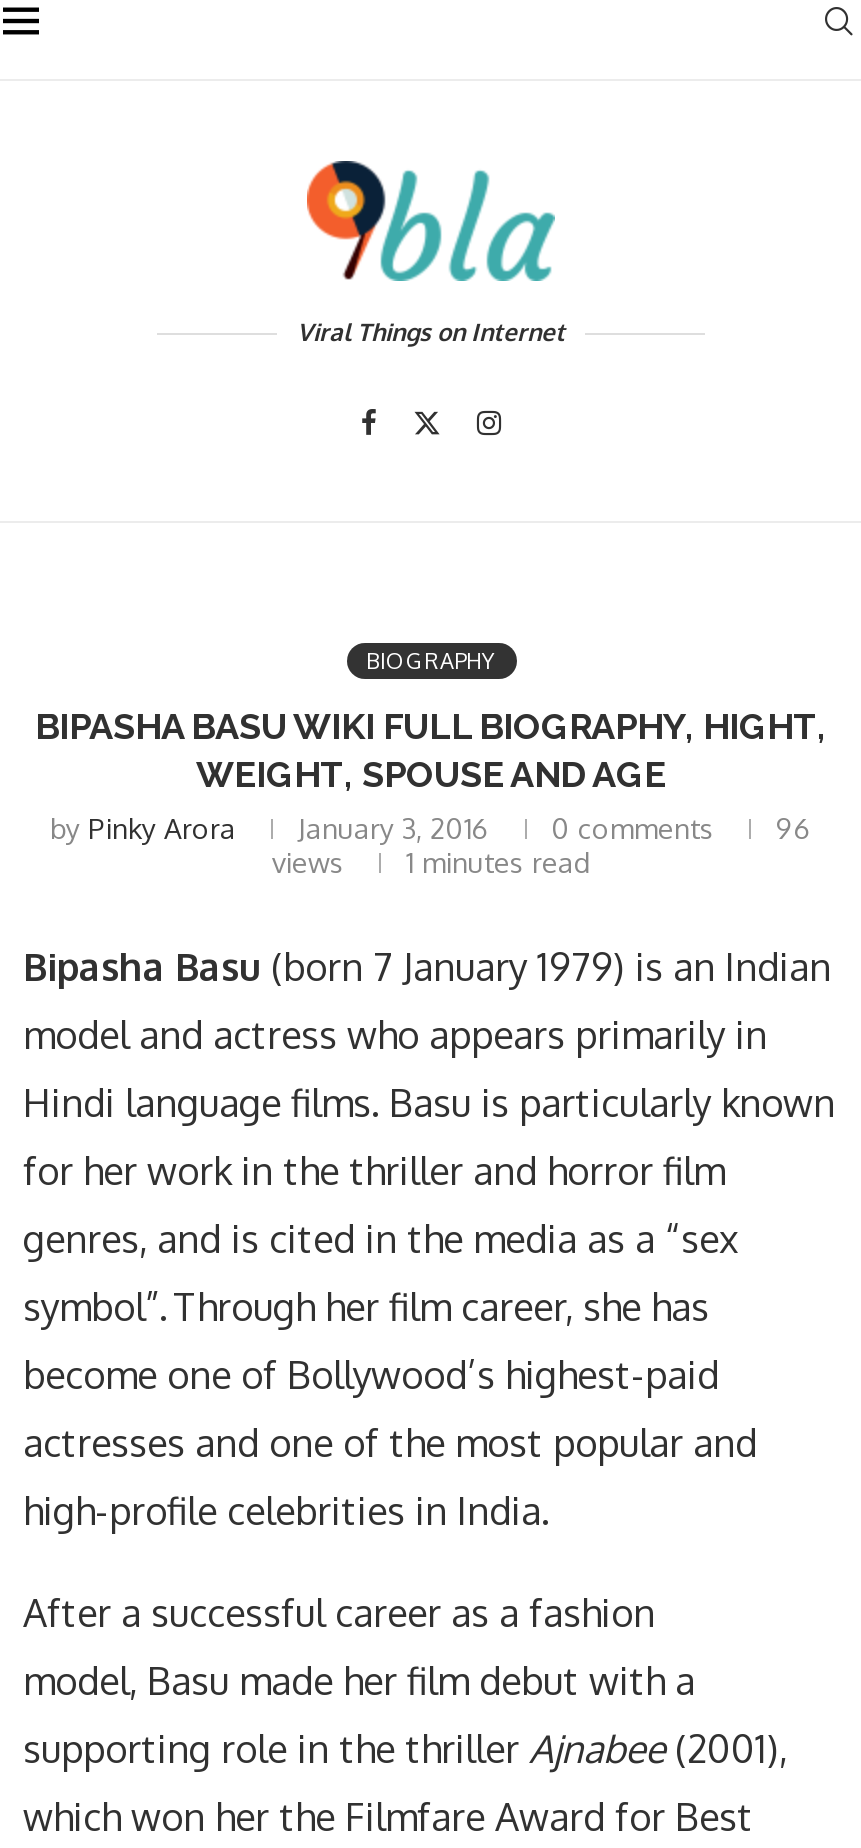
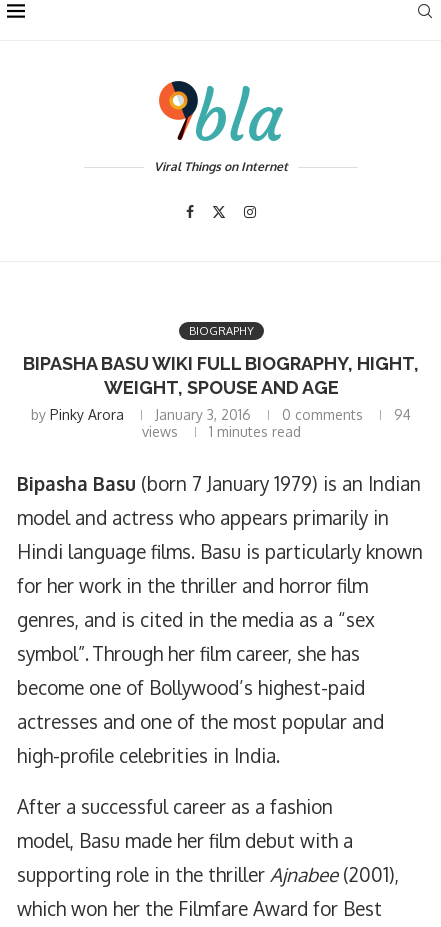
- by Pinky Arora January 3, 2016 0 comments 96
+ by Pinky Arora January 3, 2016 0 comments 94
